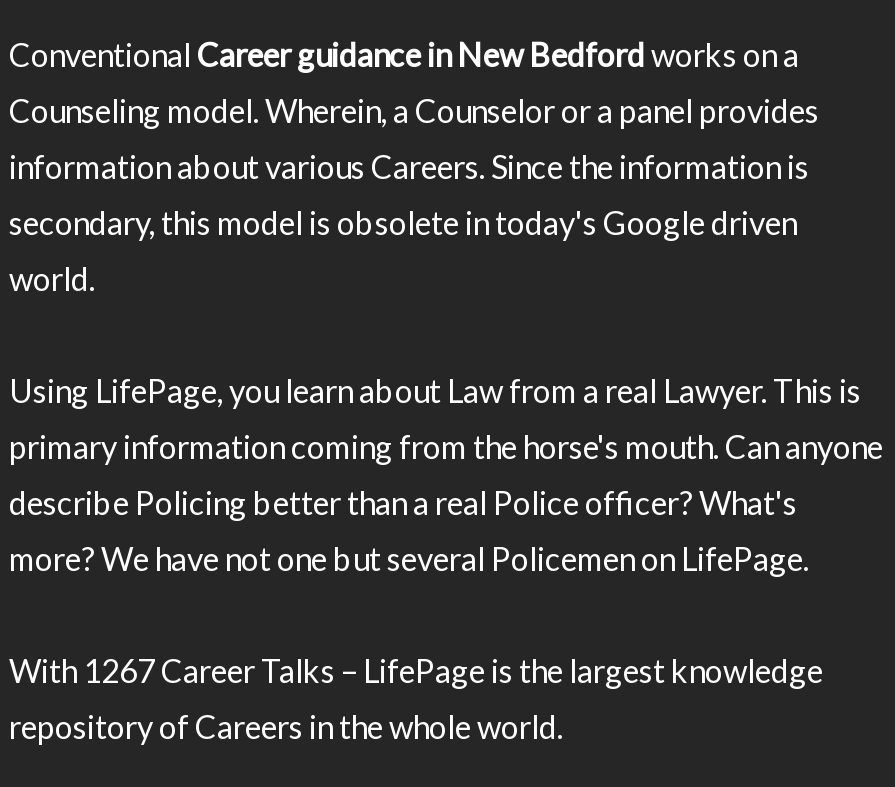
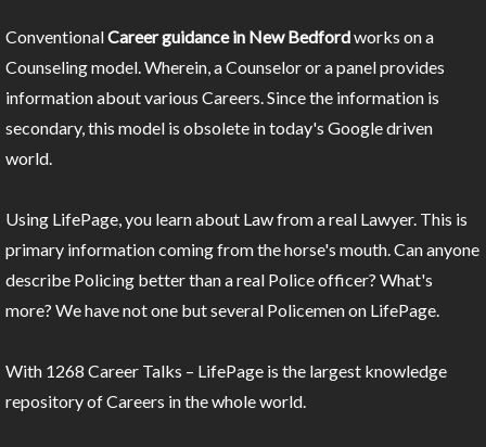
- With 1267 Career Talks – LifePage is the largest knowledge
+ With 1268 Career Talks – LifePage is the largest knowledge
